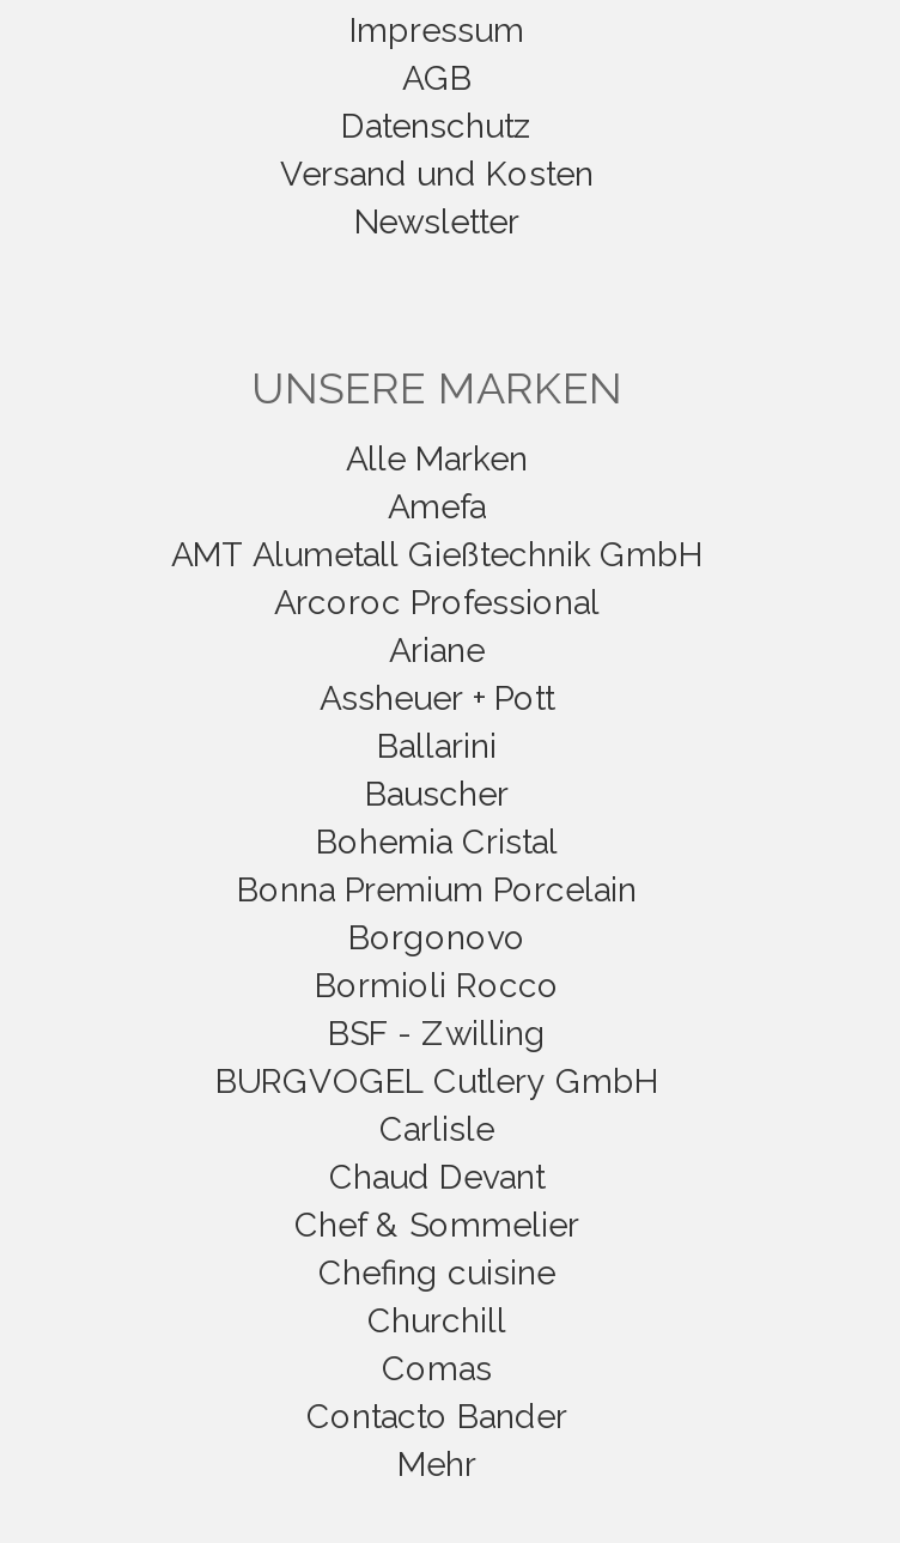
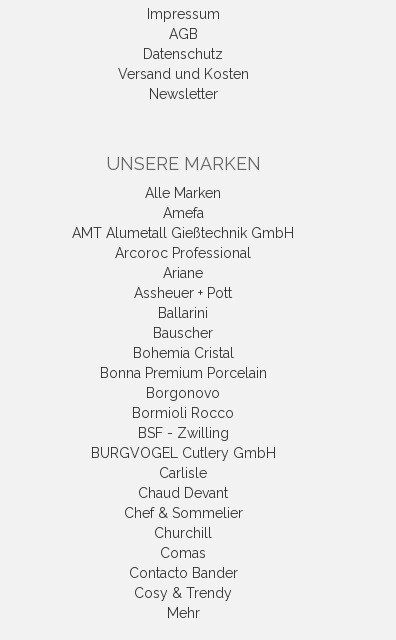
- Chefing cuisine

moved up: Churchill | Comas | Contacto Bander

+ Cosy & Trendy
